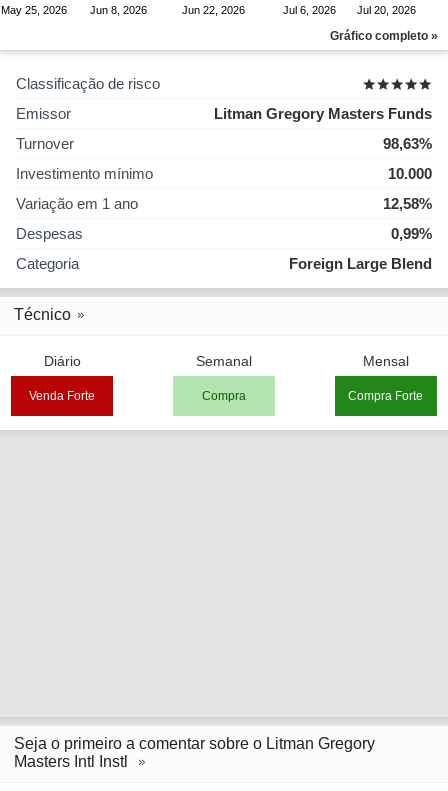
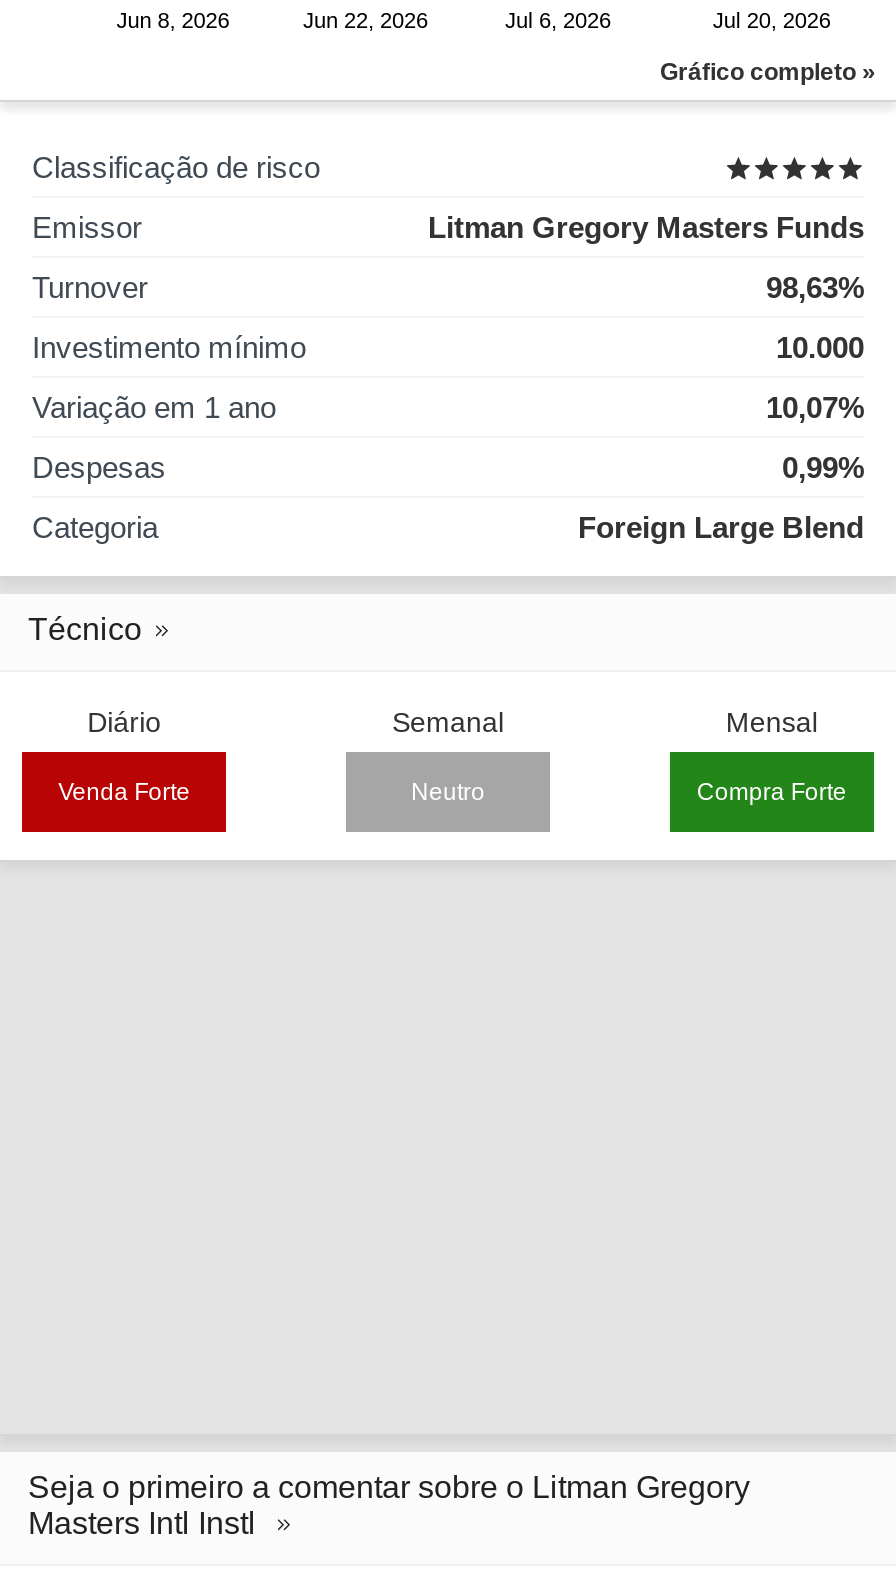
- May 25, 2026

- 12,58%
+ 10,07%

- Compra
+ Neutro
